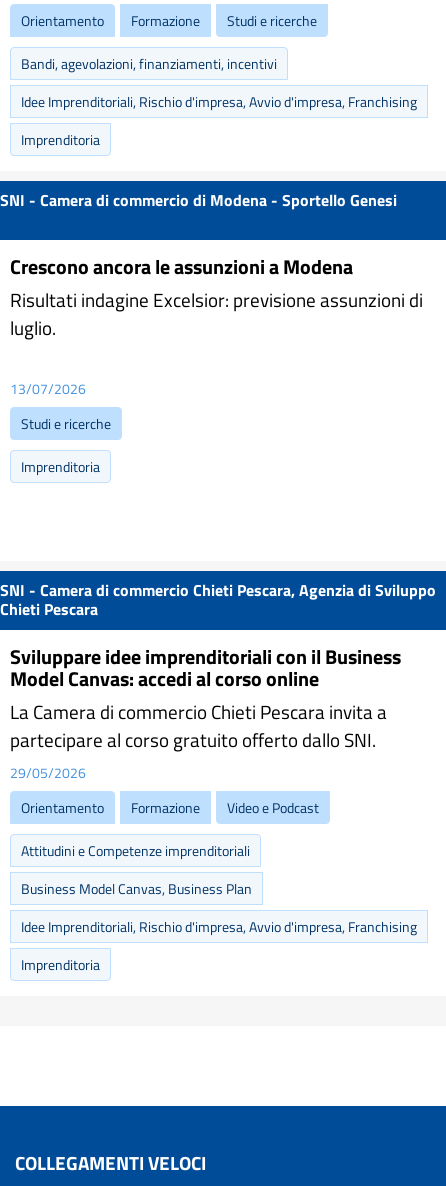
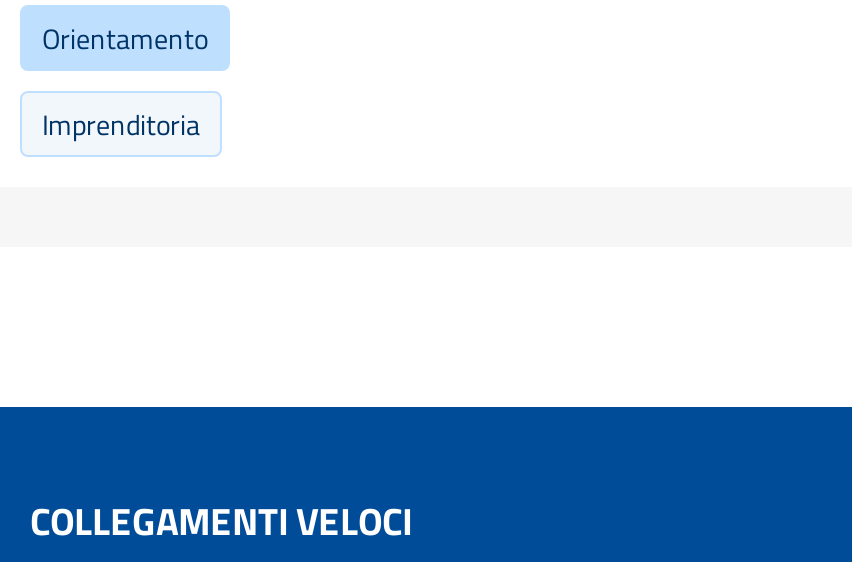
- Formazione
- Studi e ricerche
- Bandi, agevolazioni, finanziamenti, incentivi
- Idee Imprenditoriali, Rischio d'impresa, Avvio d'impresa, Franchising
- Imprenditoria
- SNI - Camera di commercio di Modena - Sportello Genesi
- Crescono ancora le assunzioni a Modena
- Risultati indagine Excelsior: previsione assunzioni di
- luglio.
- 13/07/2026
- Studi e ricerche
- Imprenditoria

- SNI - Camera di commercio Chieti Pescara, Agenzia di Sviluppo
- Chieti Pescara
- Sviluppare idee imprenditoriali con il Business
- Model Canvas: accedi al corso online
- La Camera di commercio Chieti Pescara invita a
- partecipare al corso gratuito offerto dallo SNI.
- 29/05/2026
- Orientamento
- Formazione
- Video e Podcast
- Attitudini e Competenze imprenditoriali
- Business Model Canvas, Business Plan
- Idee Imprenditoriali, Rischio d'impresa, Avvio d'impresa, Franchising
